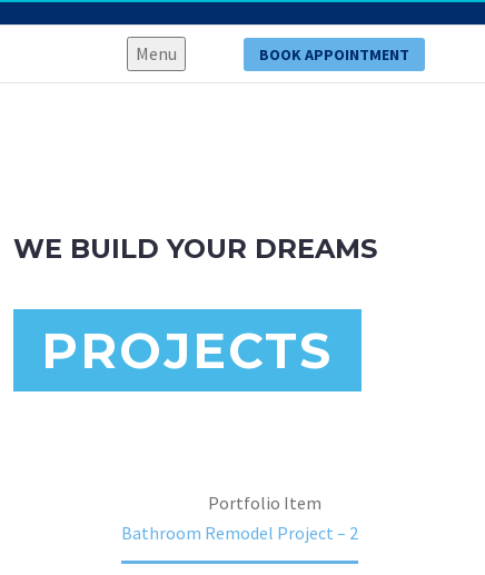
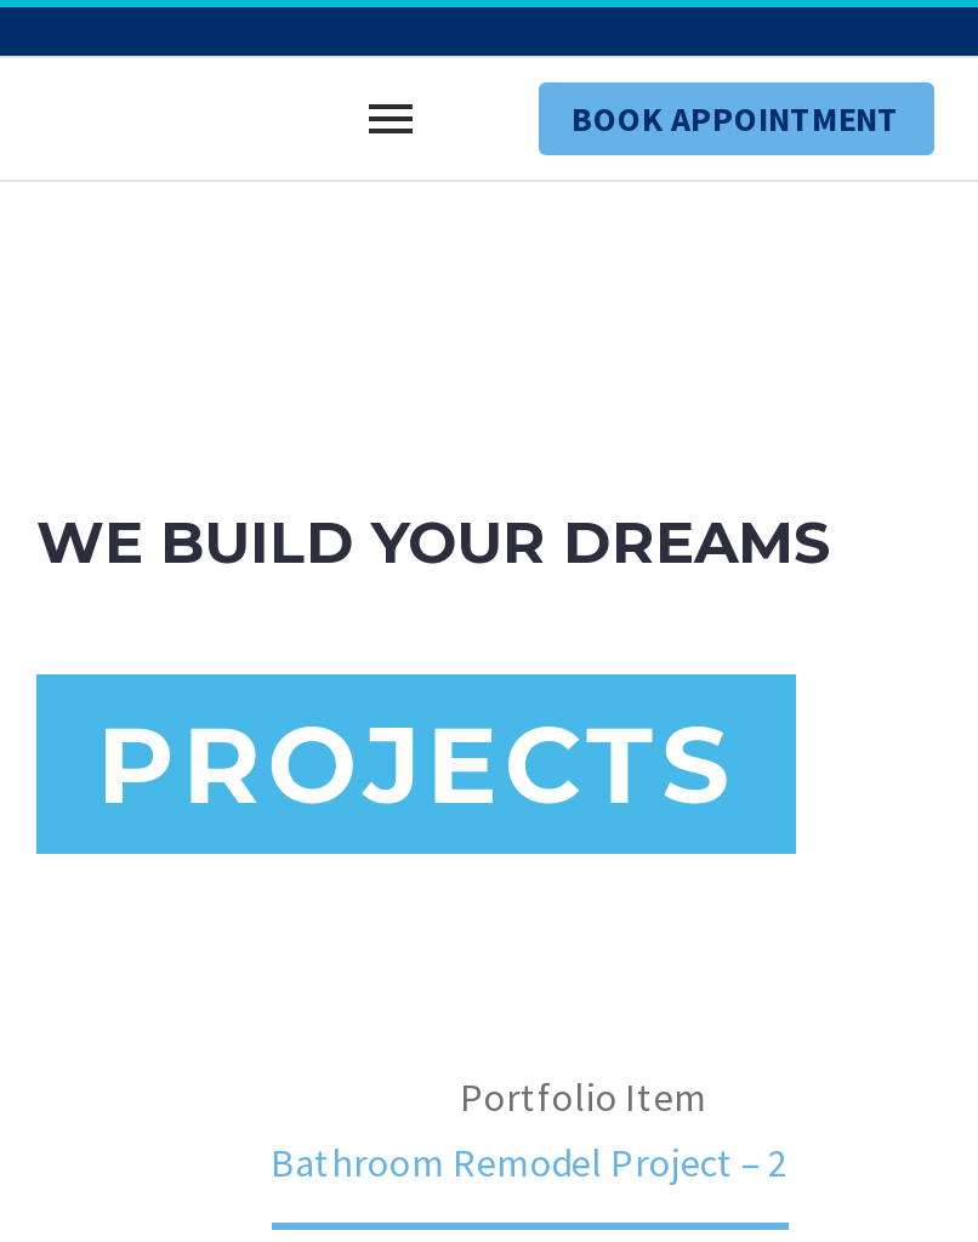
- Menu
